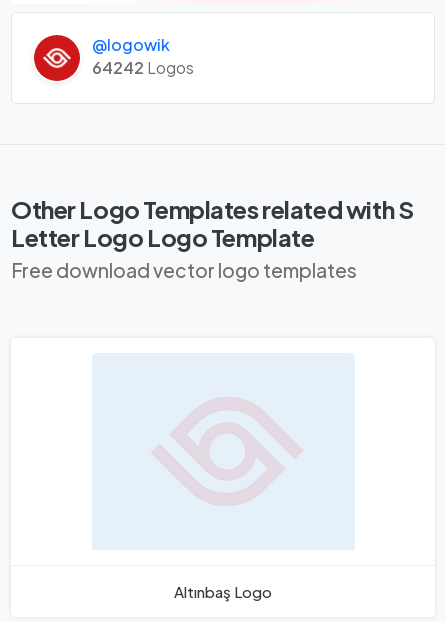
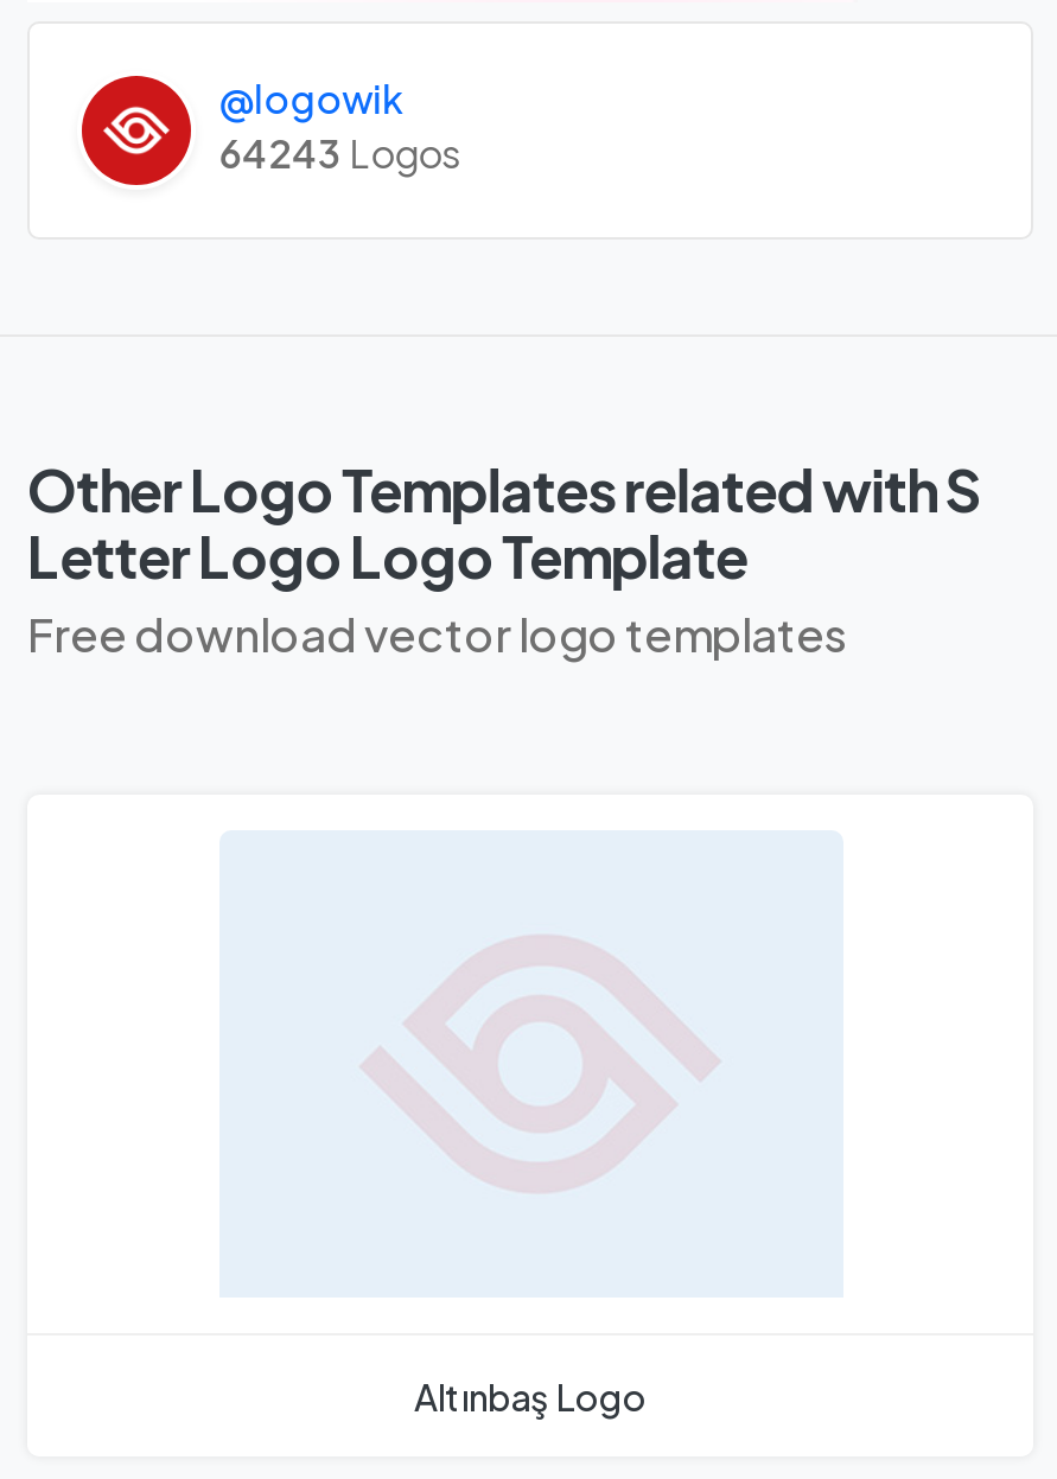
- 64242 Logos
+ 64243 Logos
